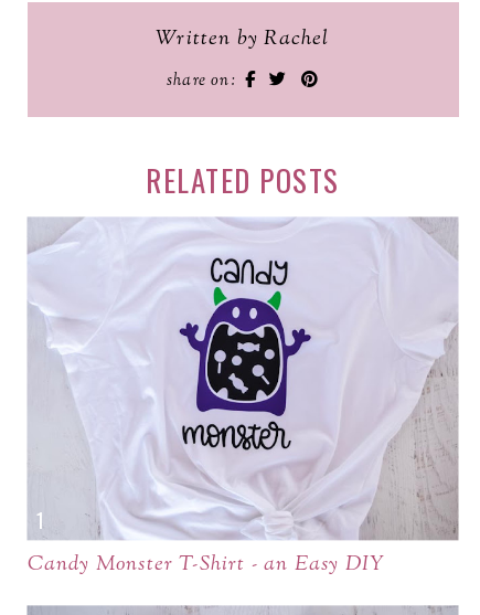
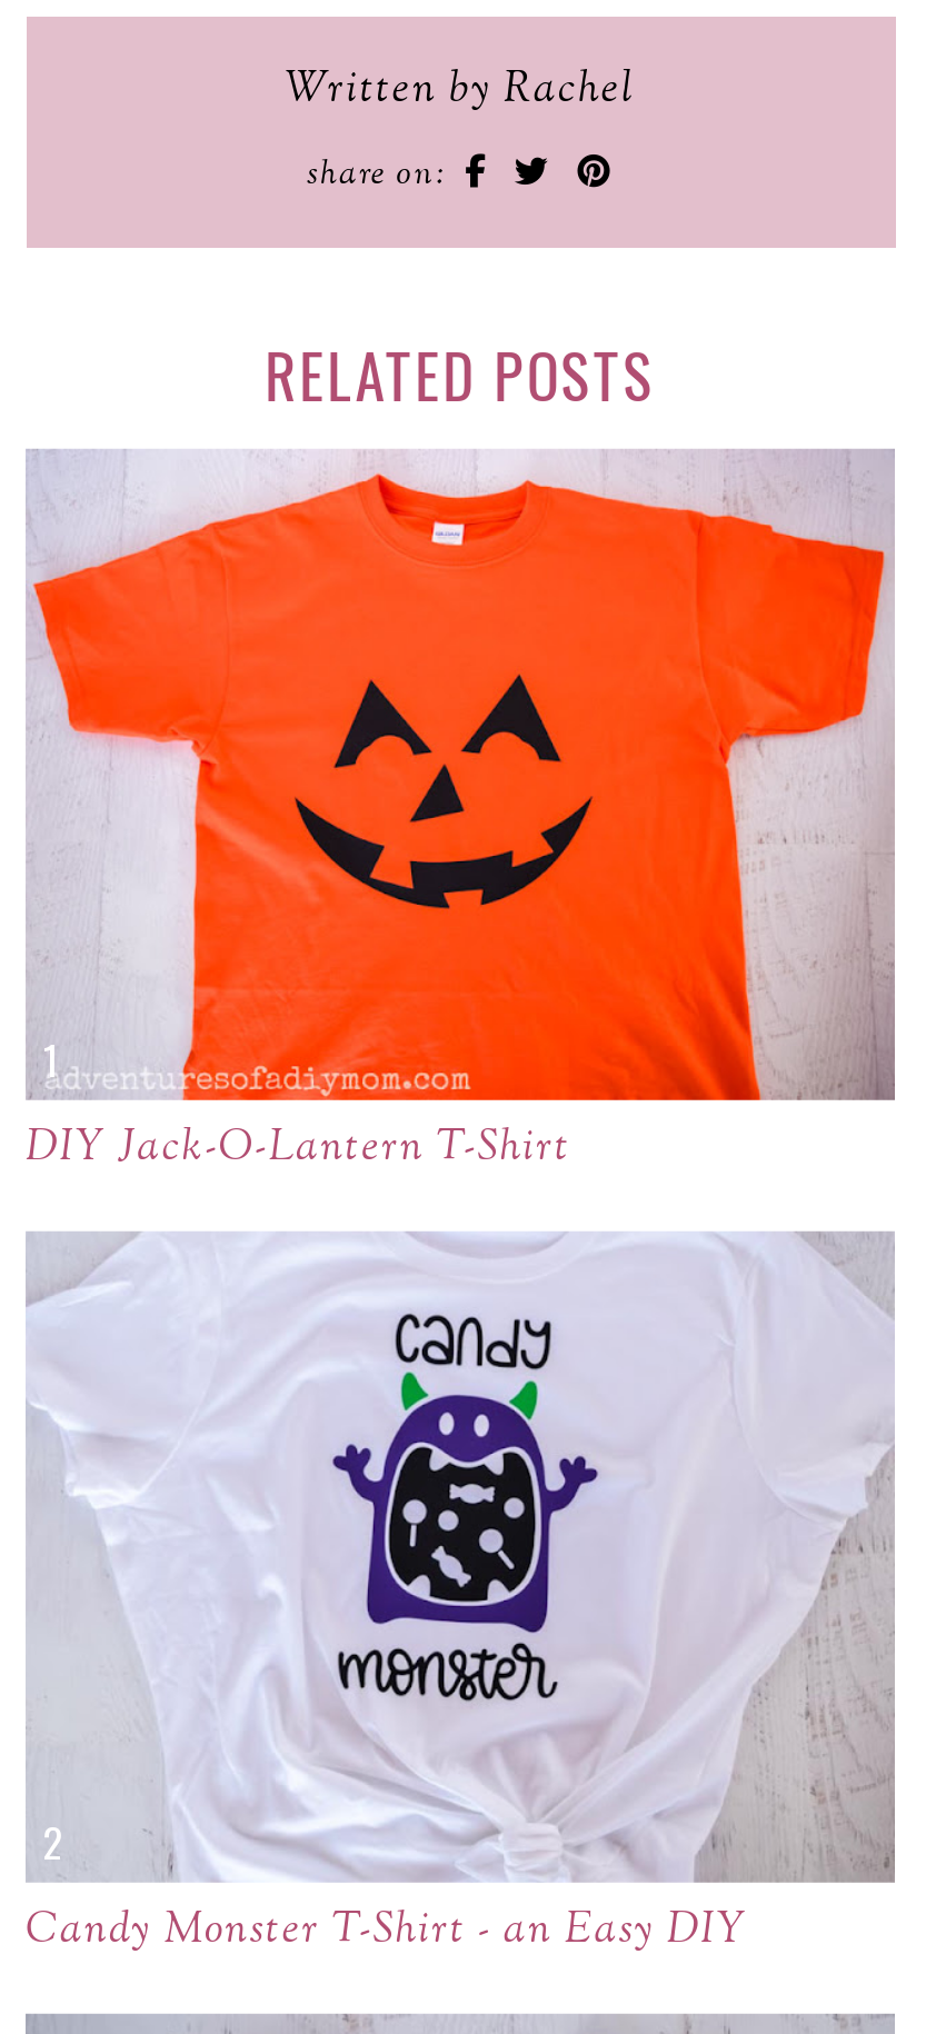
+ [image]
+ DIY Jack-O-Lantern T-Shirt
